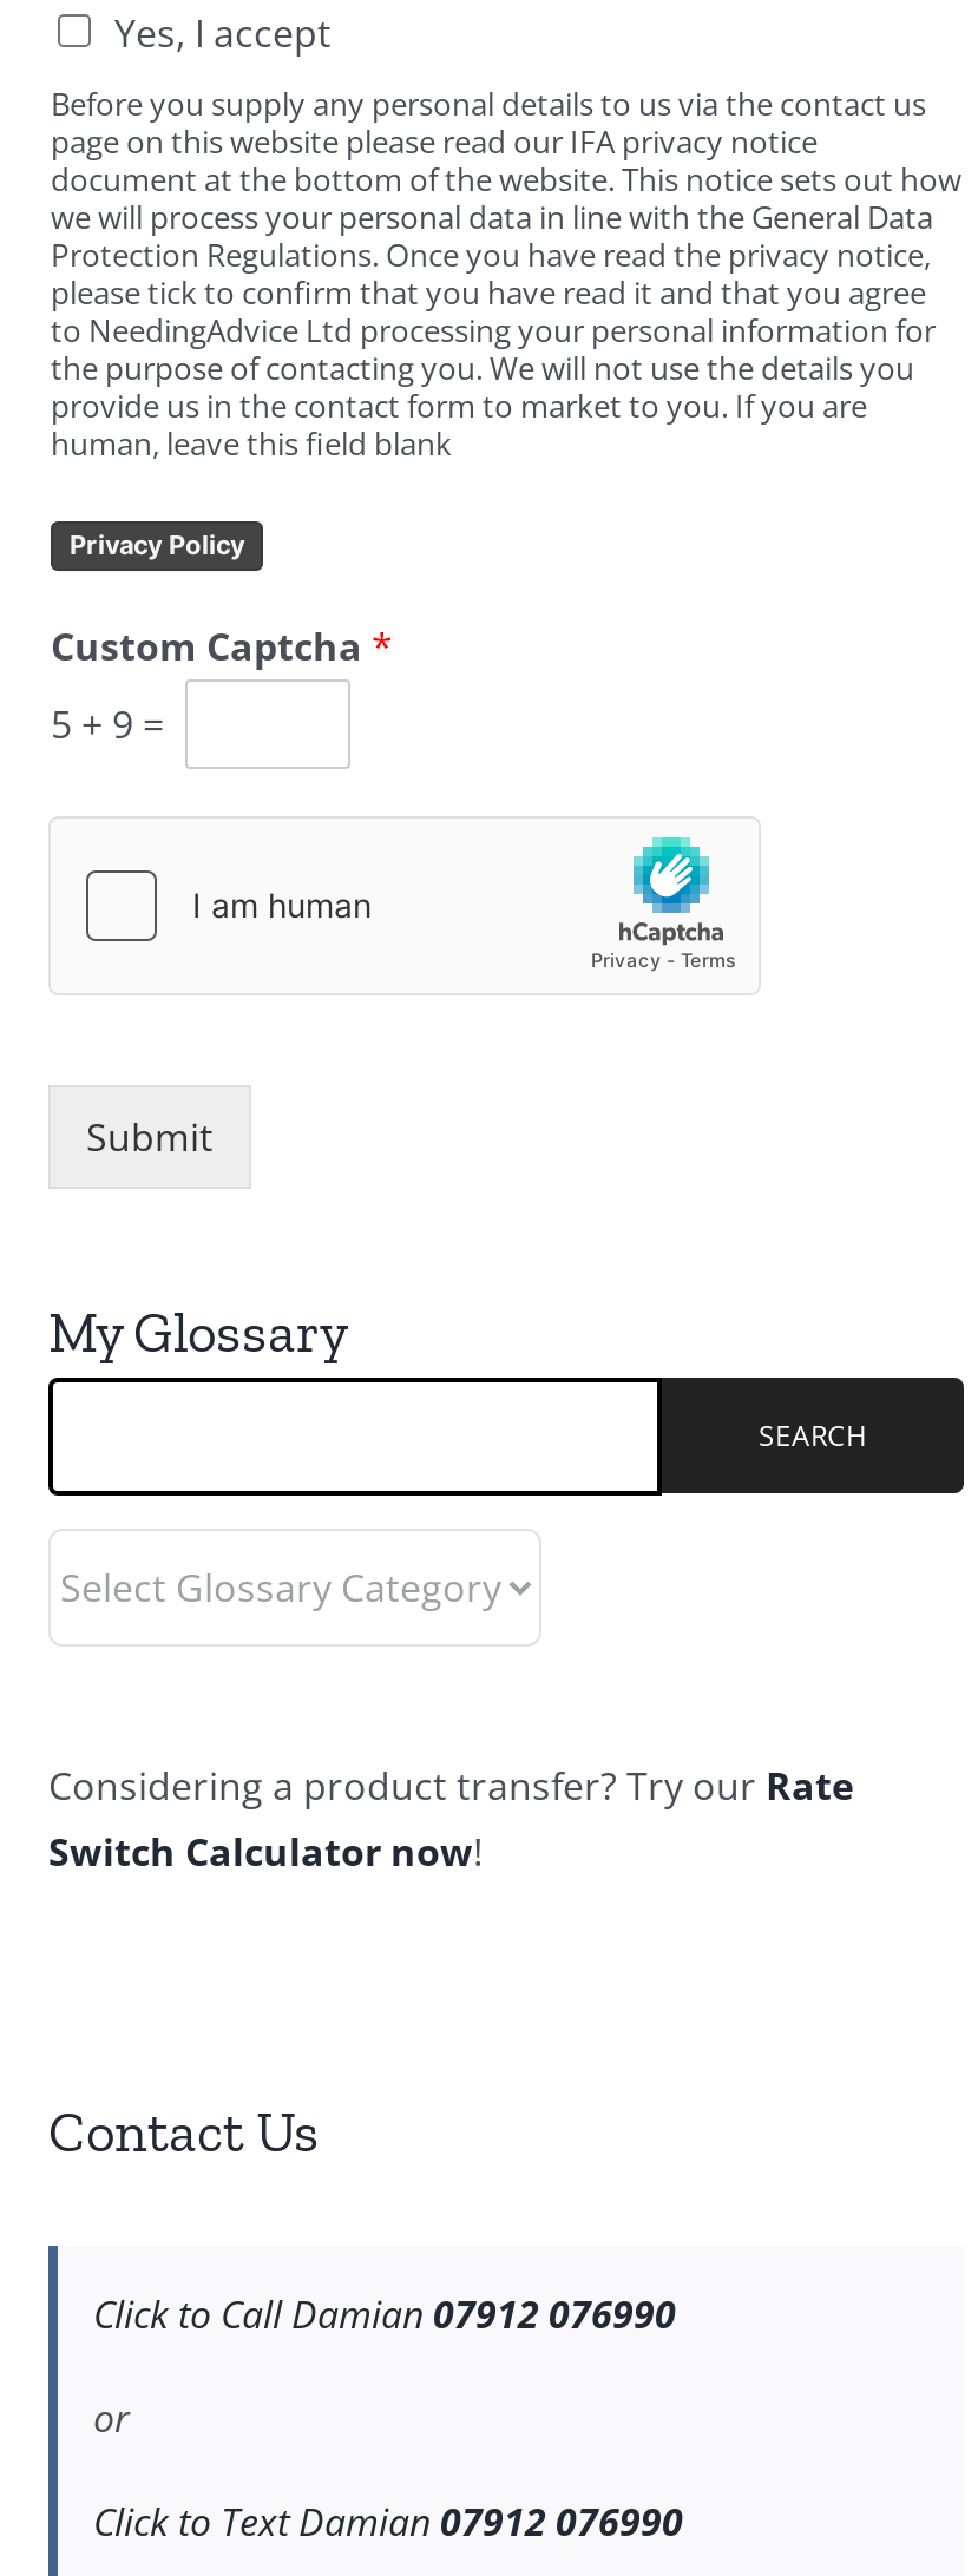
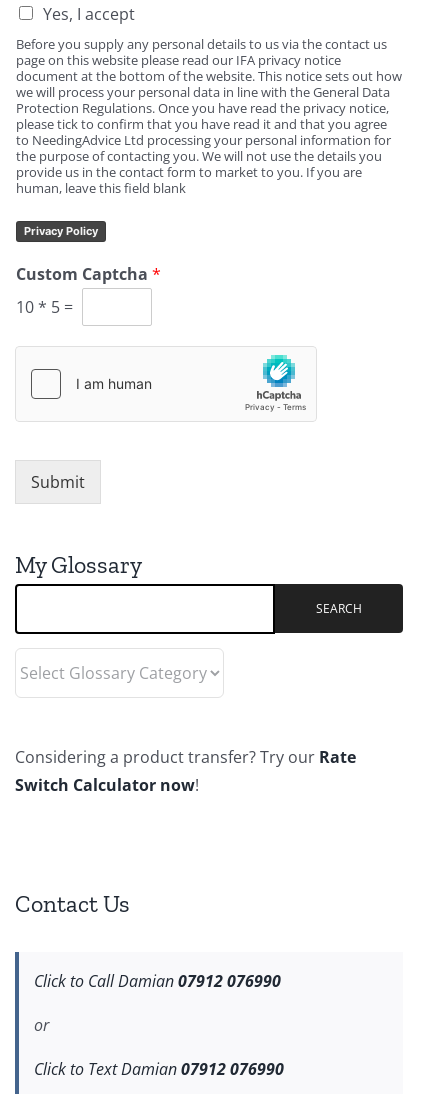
- 5 + 9 =
+ 10 * 5 =
